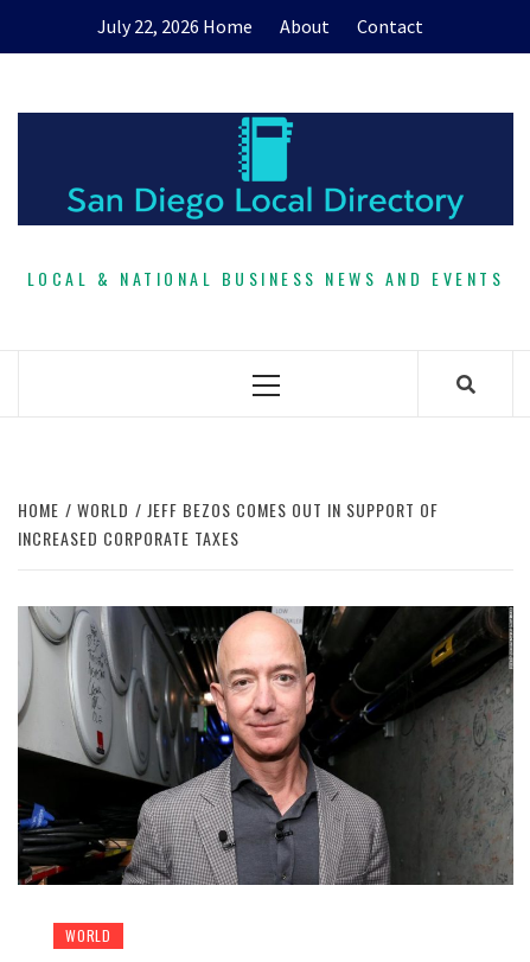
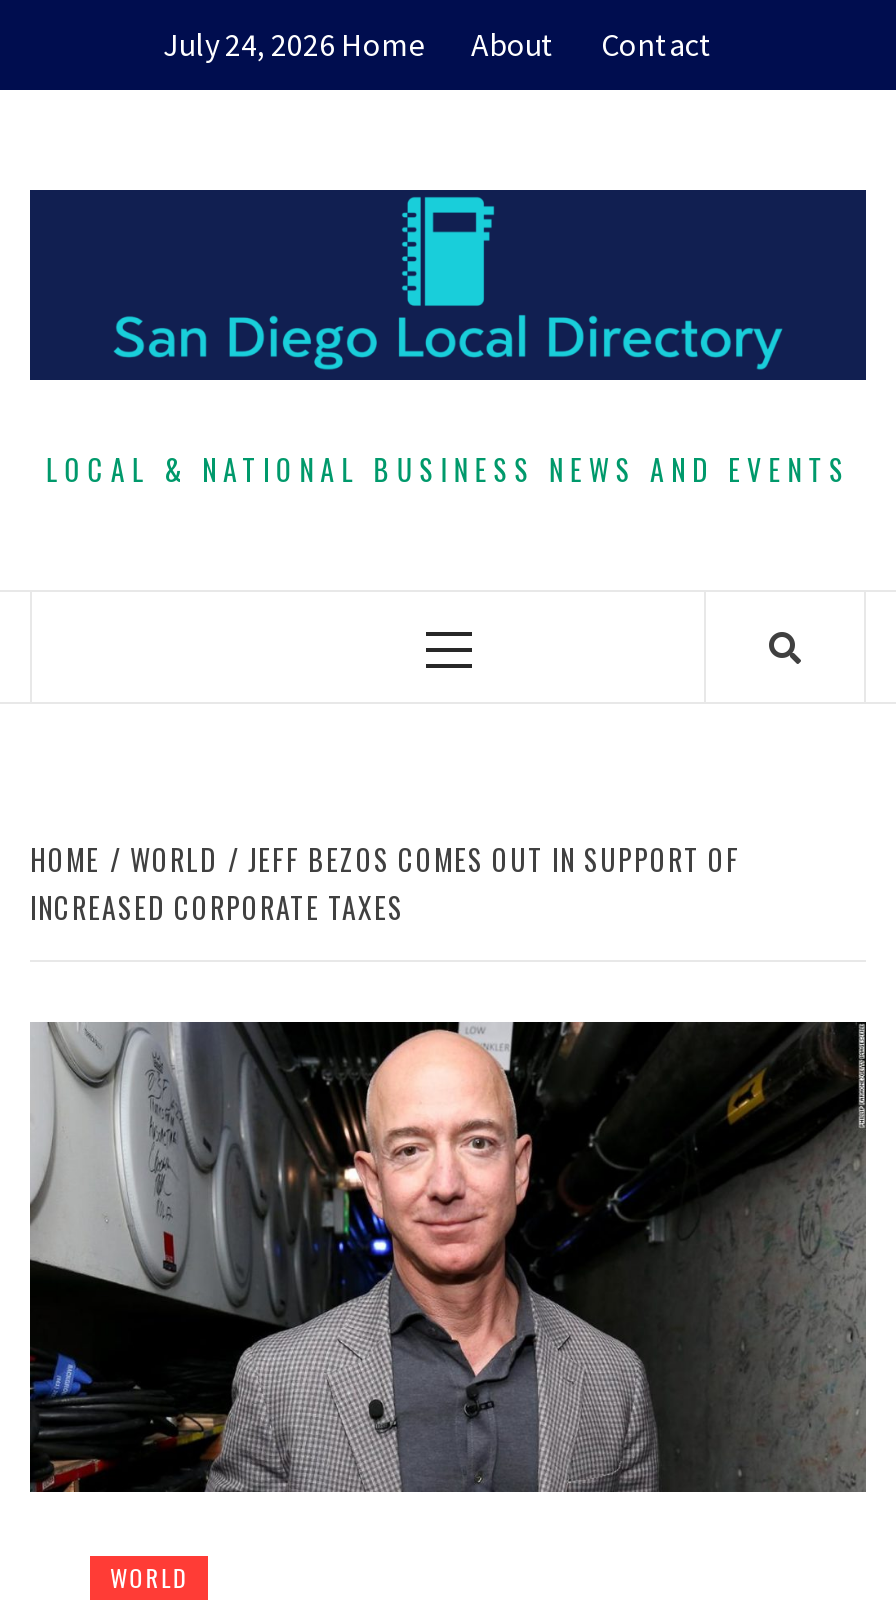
- July 22, 2026 Home About Contact
+ July 24, 2026 Home About Contact
